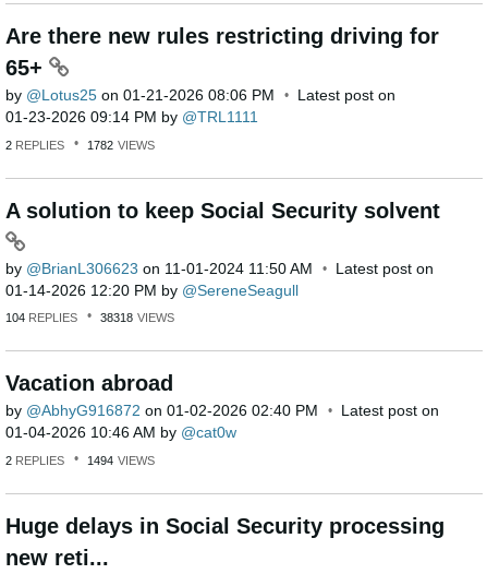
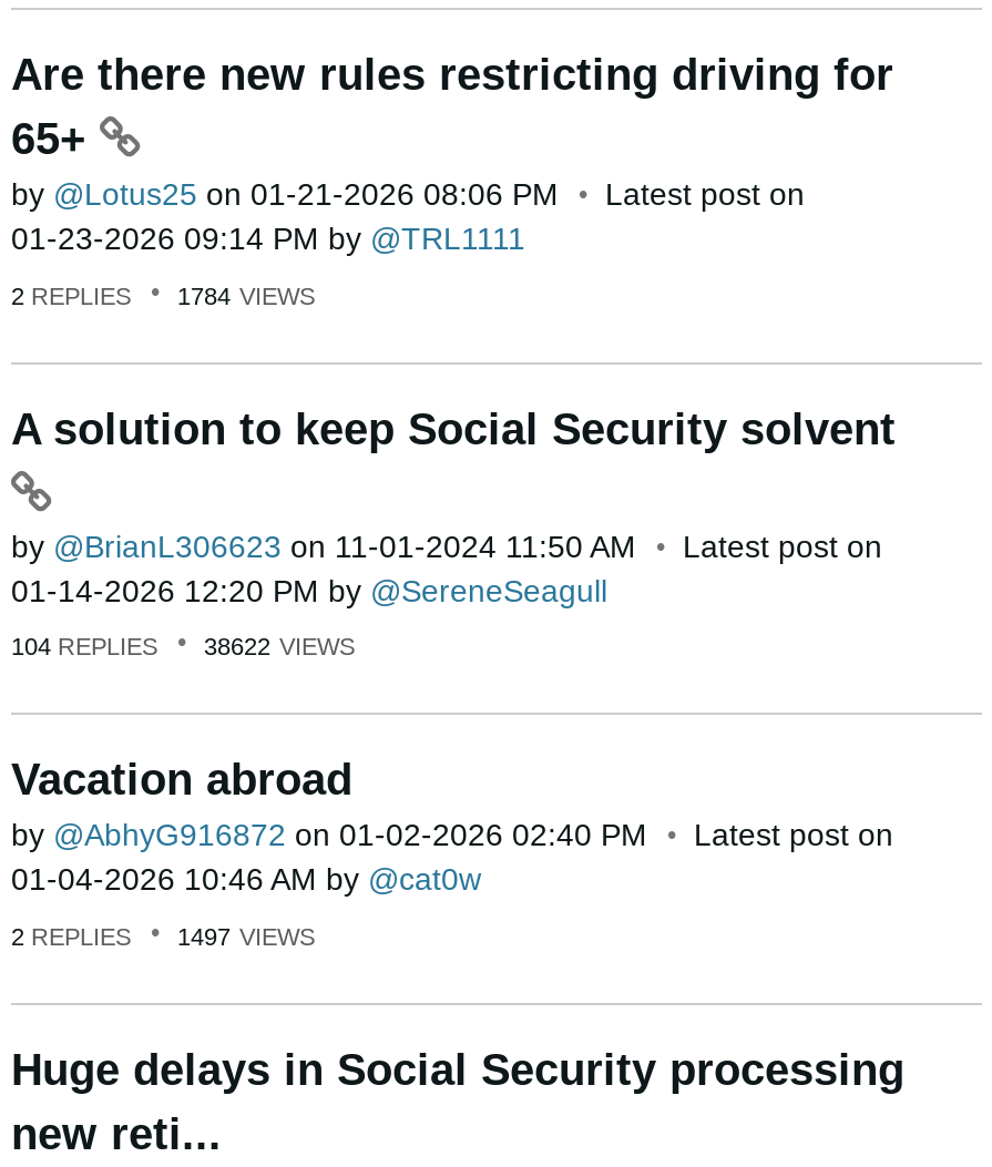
- 2 REPLIES 1782 VIEWS
+ 2 REPLIES 1784 VIEWS

- 104 REPLIES 38318 VIEWS
+ 104 REPLIES 38622 VIEWS

- 2 REPLIES 1494 VIEWS
+ 2 REPLIES 1497 VIEWS
